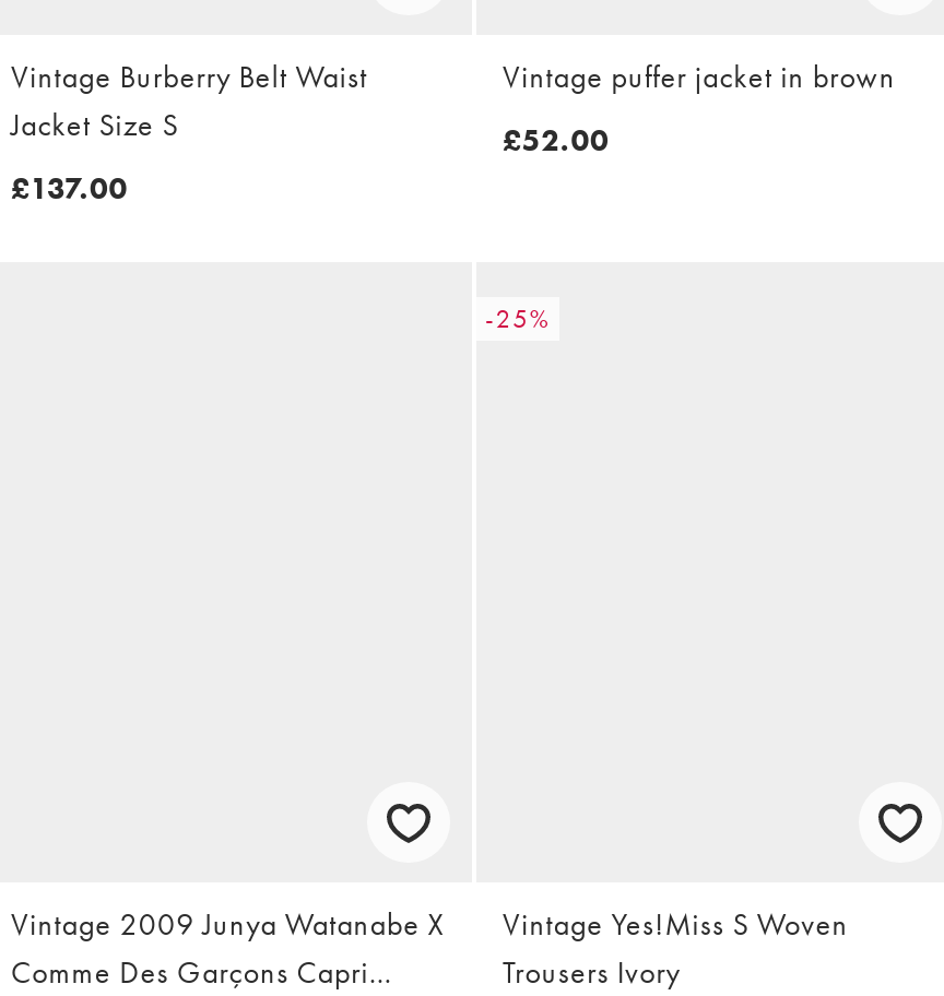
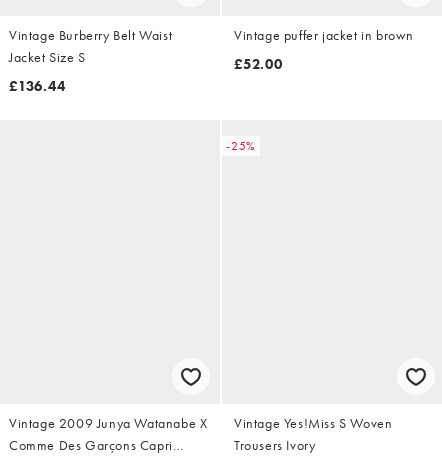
- £137.00
+ £136.44
